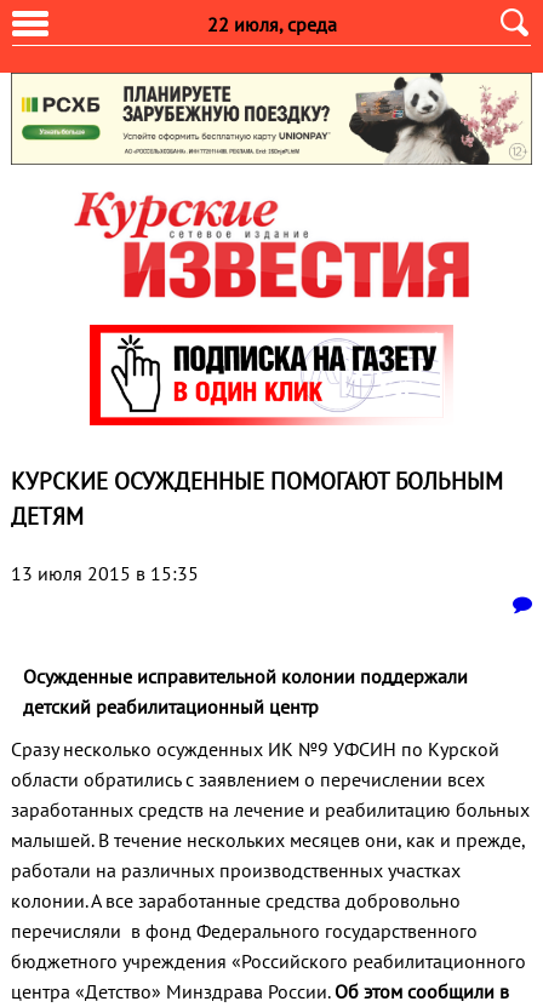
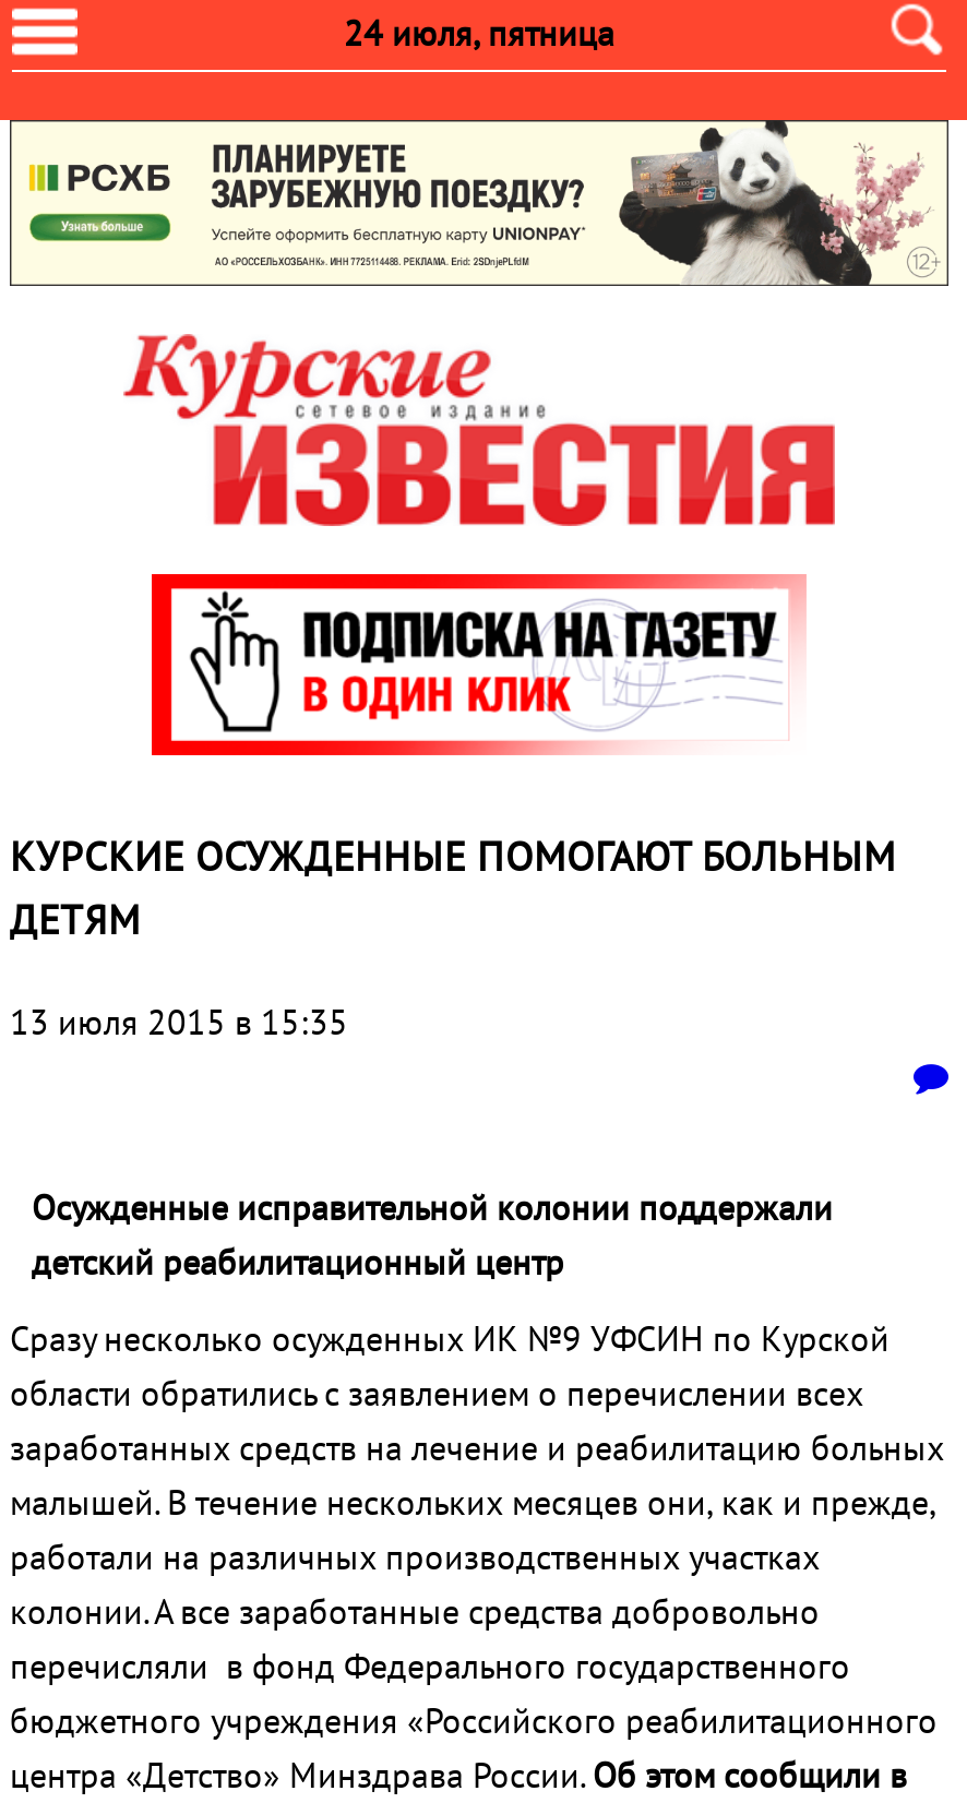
- 22 июля, среда
+ 24 июля, пятница
